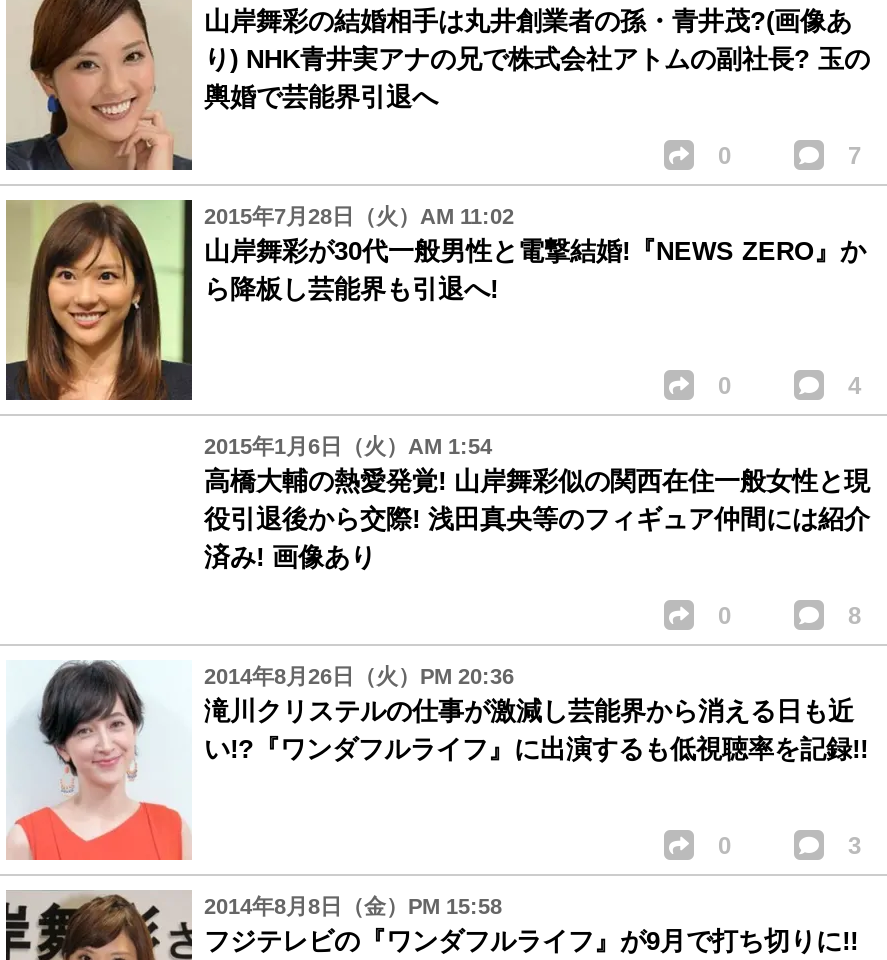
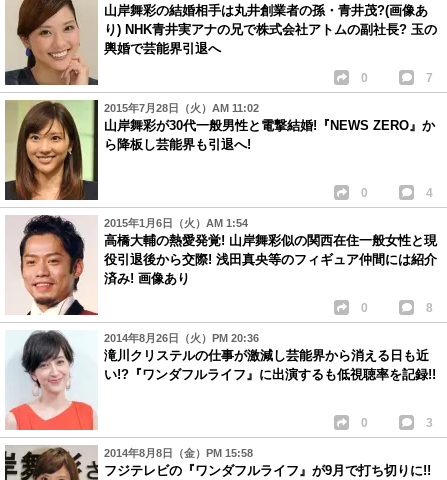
+ [image]
